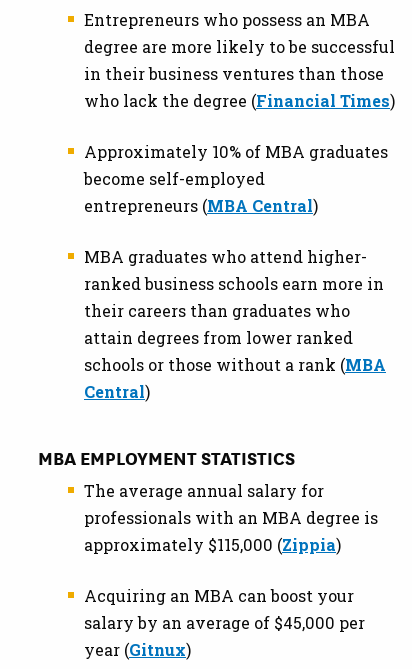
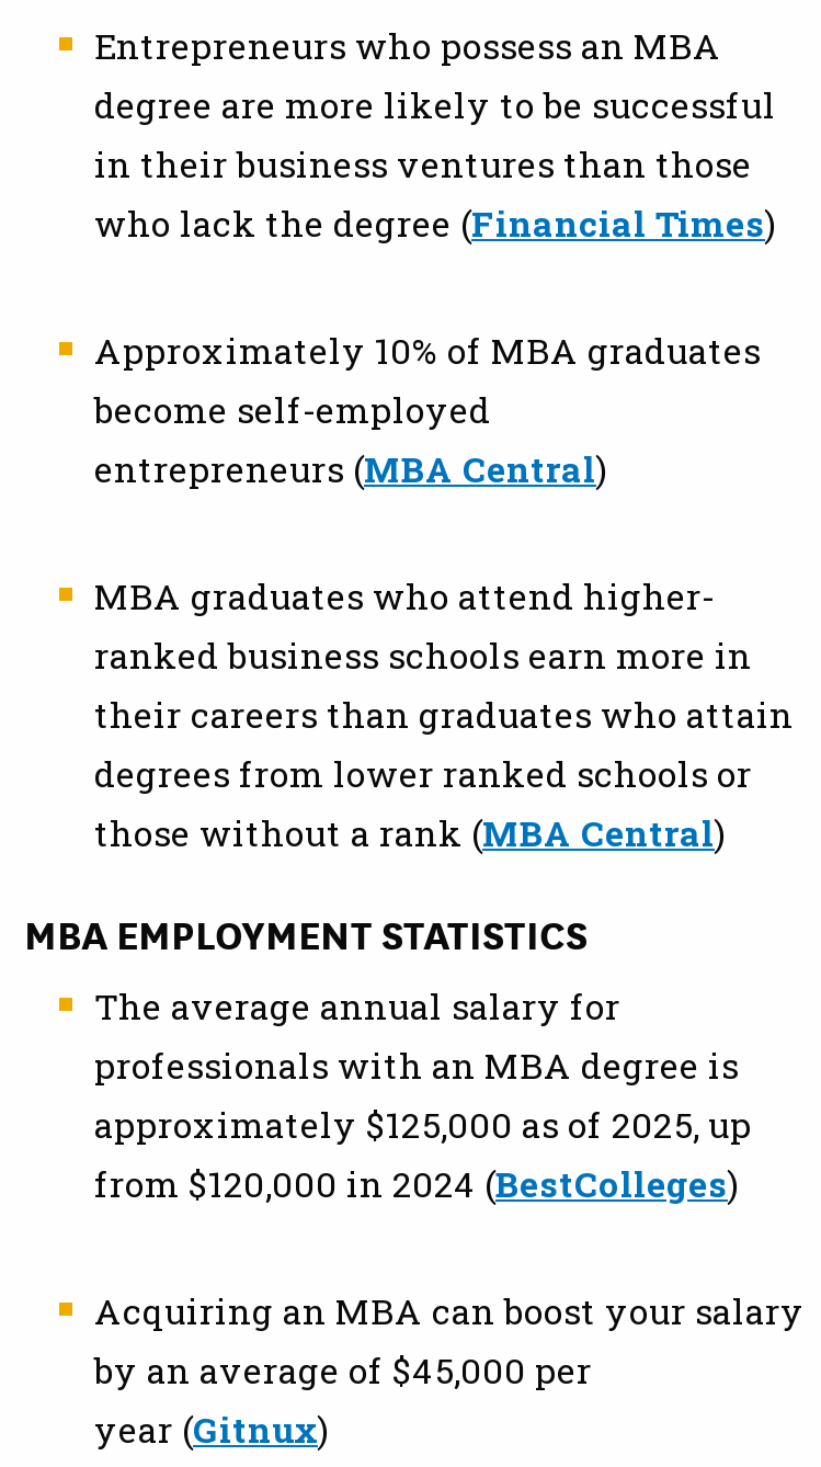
moved up: MBA EMPLOYMENT STATISTICS | The average annual salary for | professionals with an MBA degree is

- approximately $115,000 (Zippia)
+ approximately $125,000 as of 2025, up
+ from $120,000 in 2024 (BestColleges)
